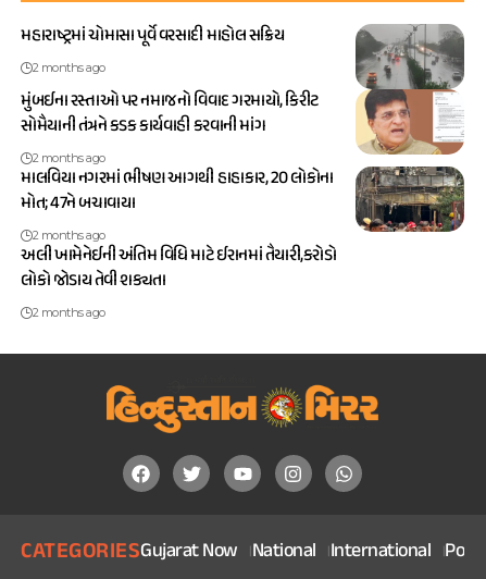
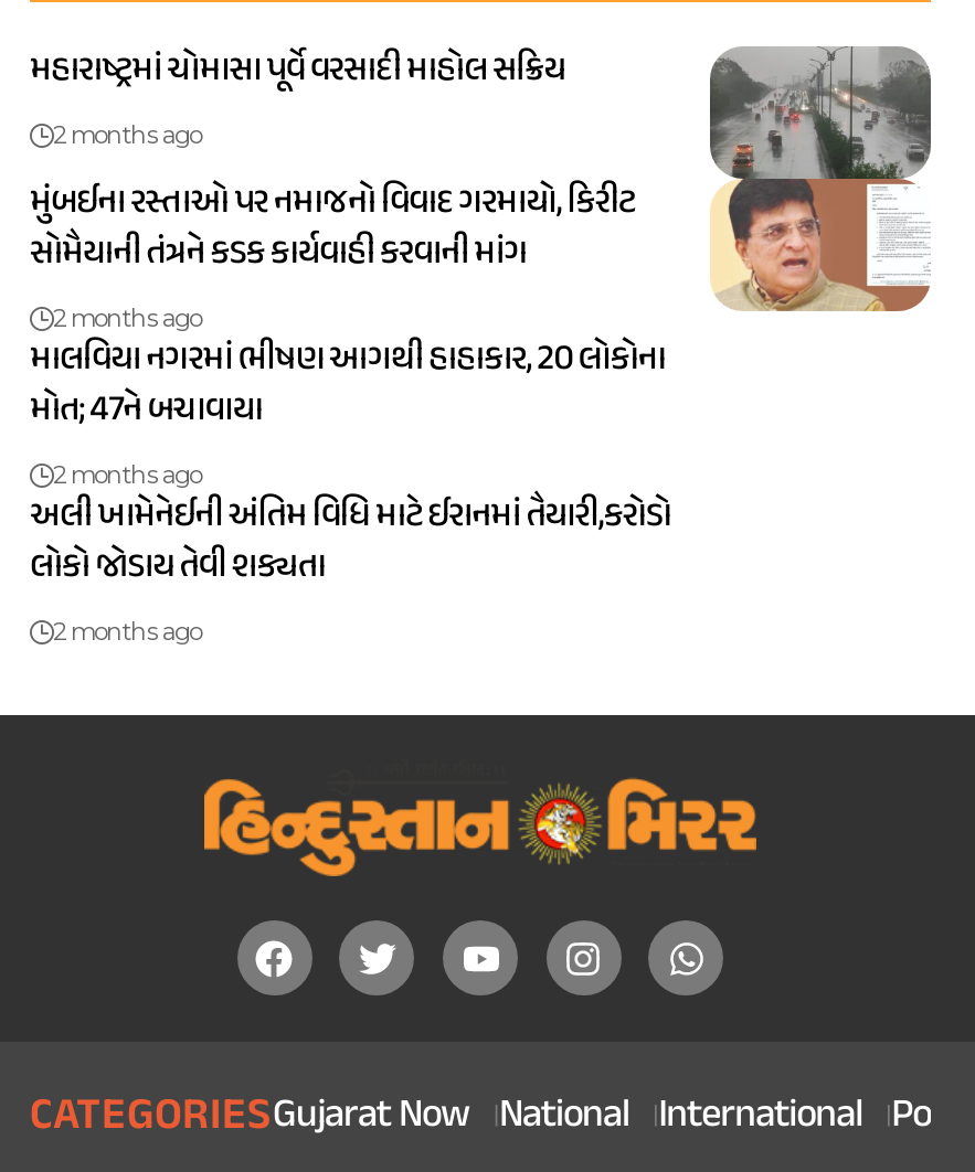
- [image]
